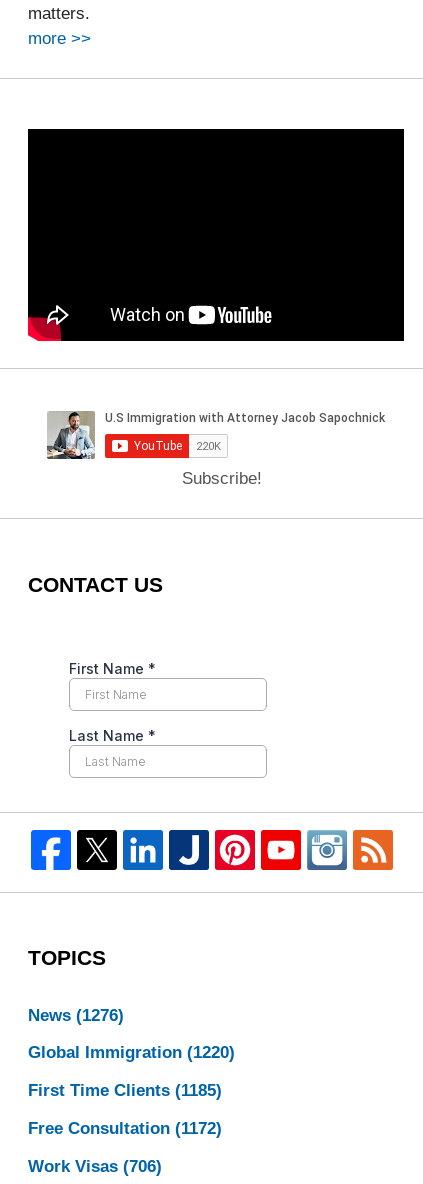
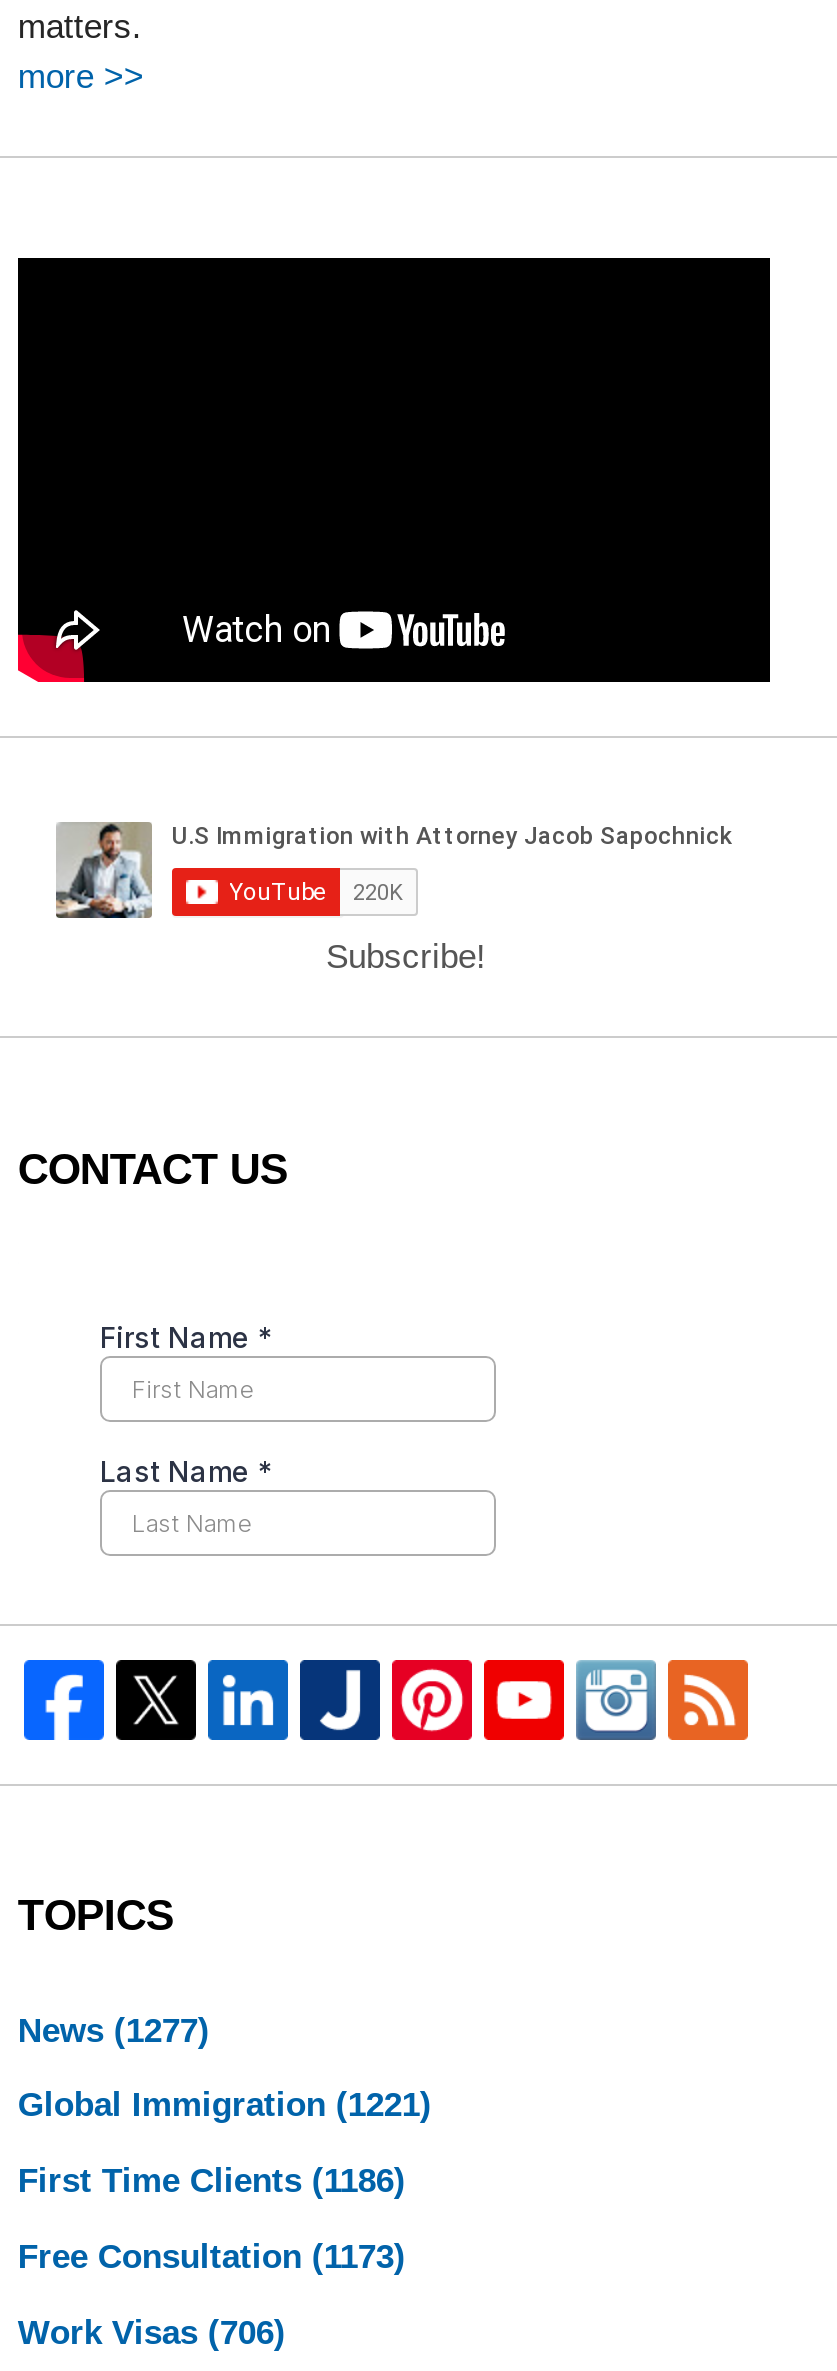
- News (1276)
+ News (1277)

- Global Immigration (1220)
+ Global Immigration (1221)

- First Time Clients (1185)
+ First Time Clients (1186)

- Free Consultation (1172)
+ Free Consultation (1173)
